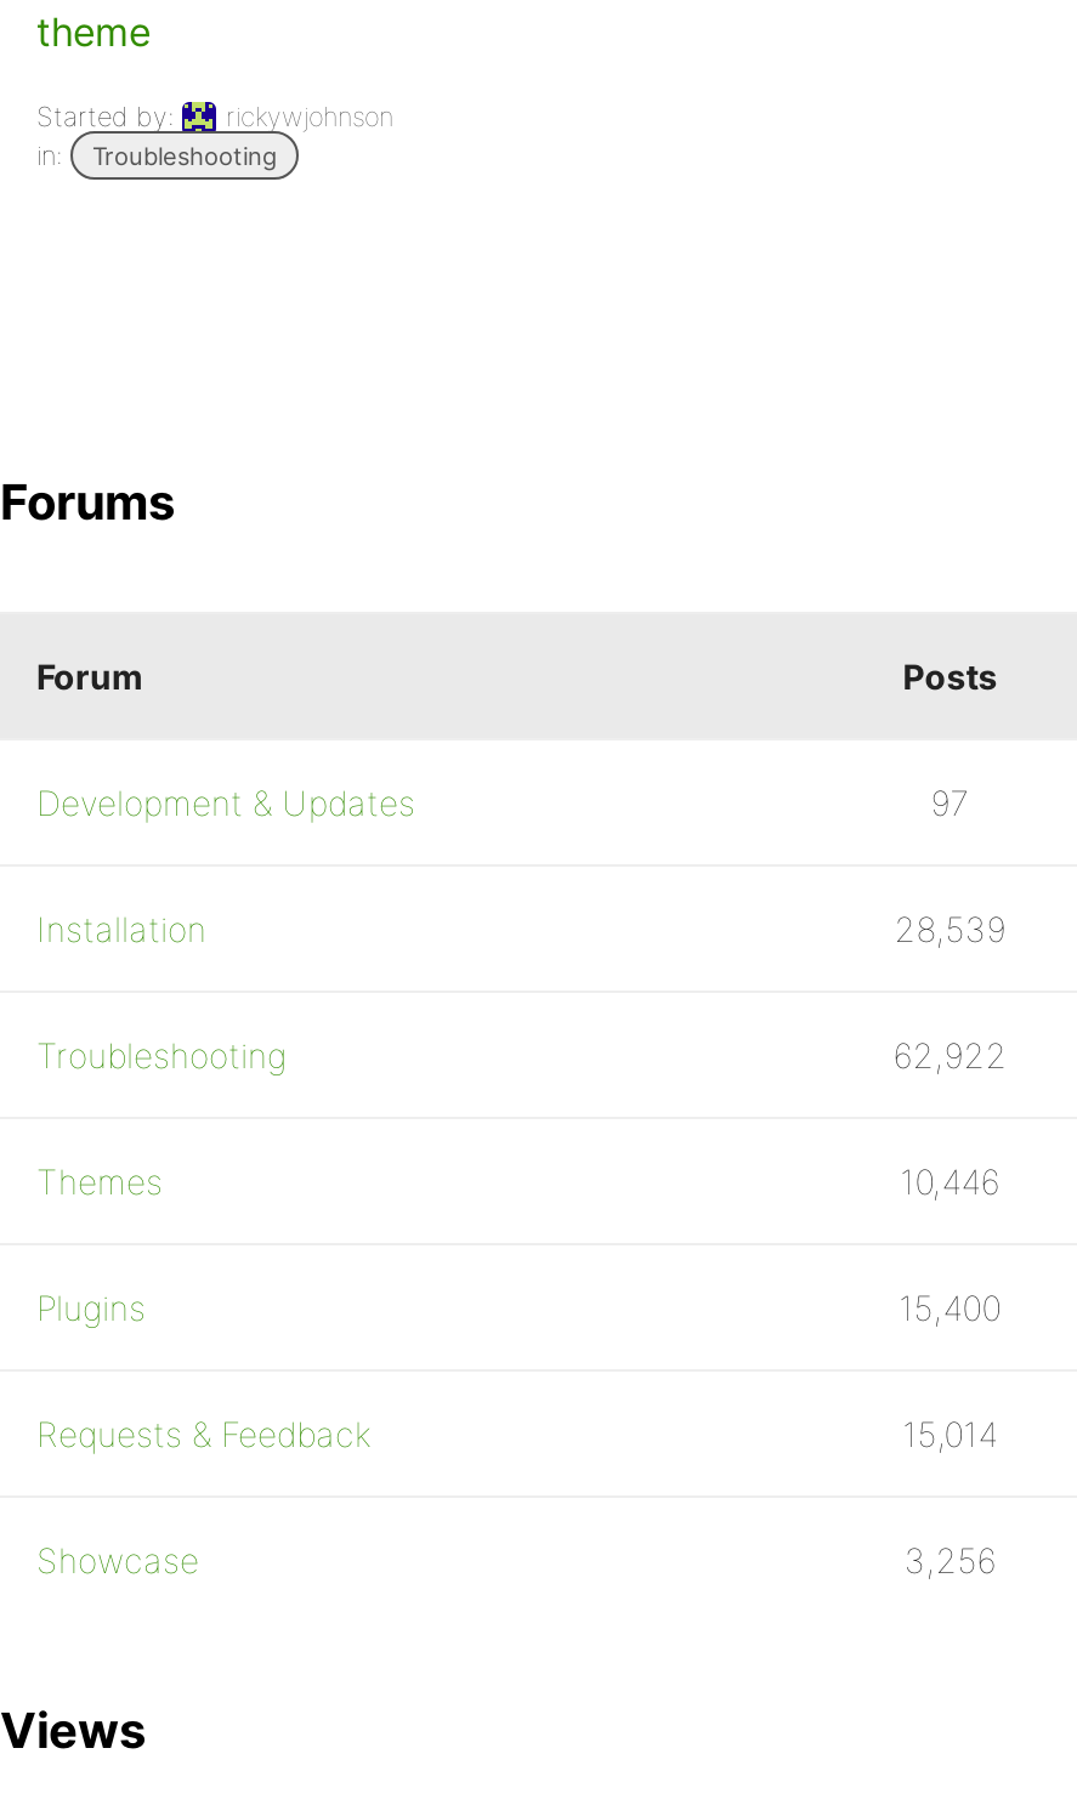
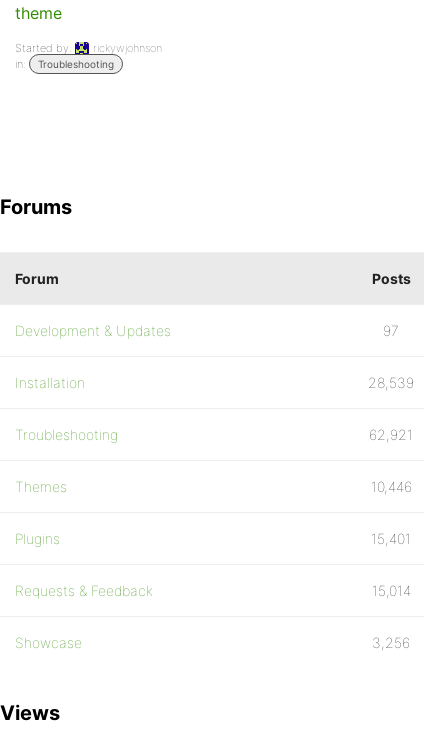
- 62,922
+ 62,921

- 15,400
+ 15,401
